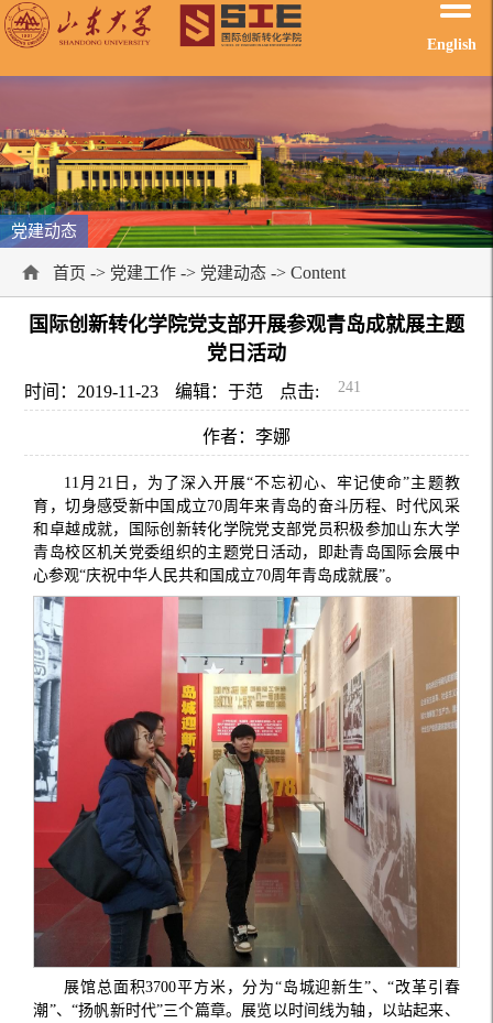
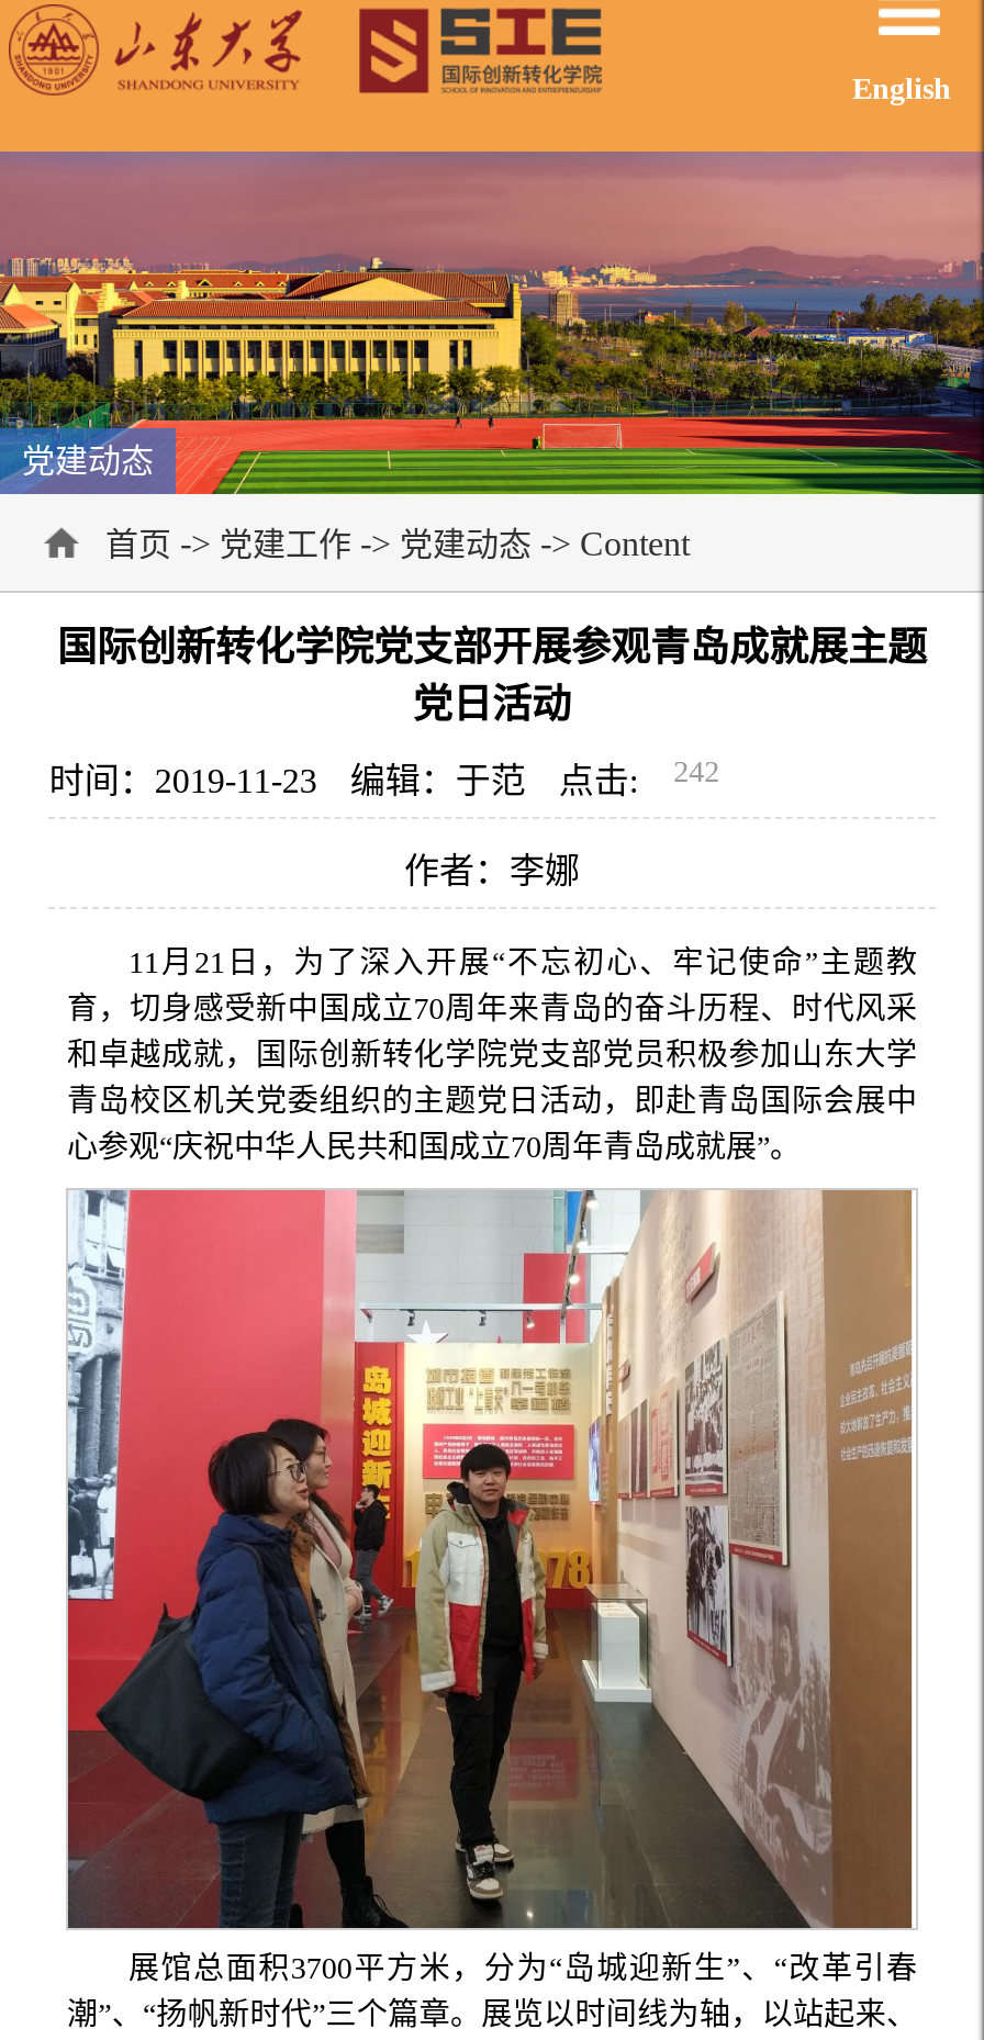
- 时间：2019-11-23 编辑：于范 点击: 241
+ 时间：2019-11-23 编辑：于范 点击: 242
